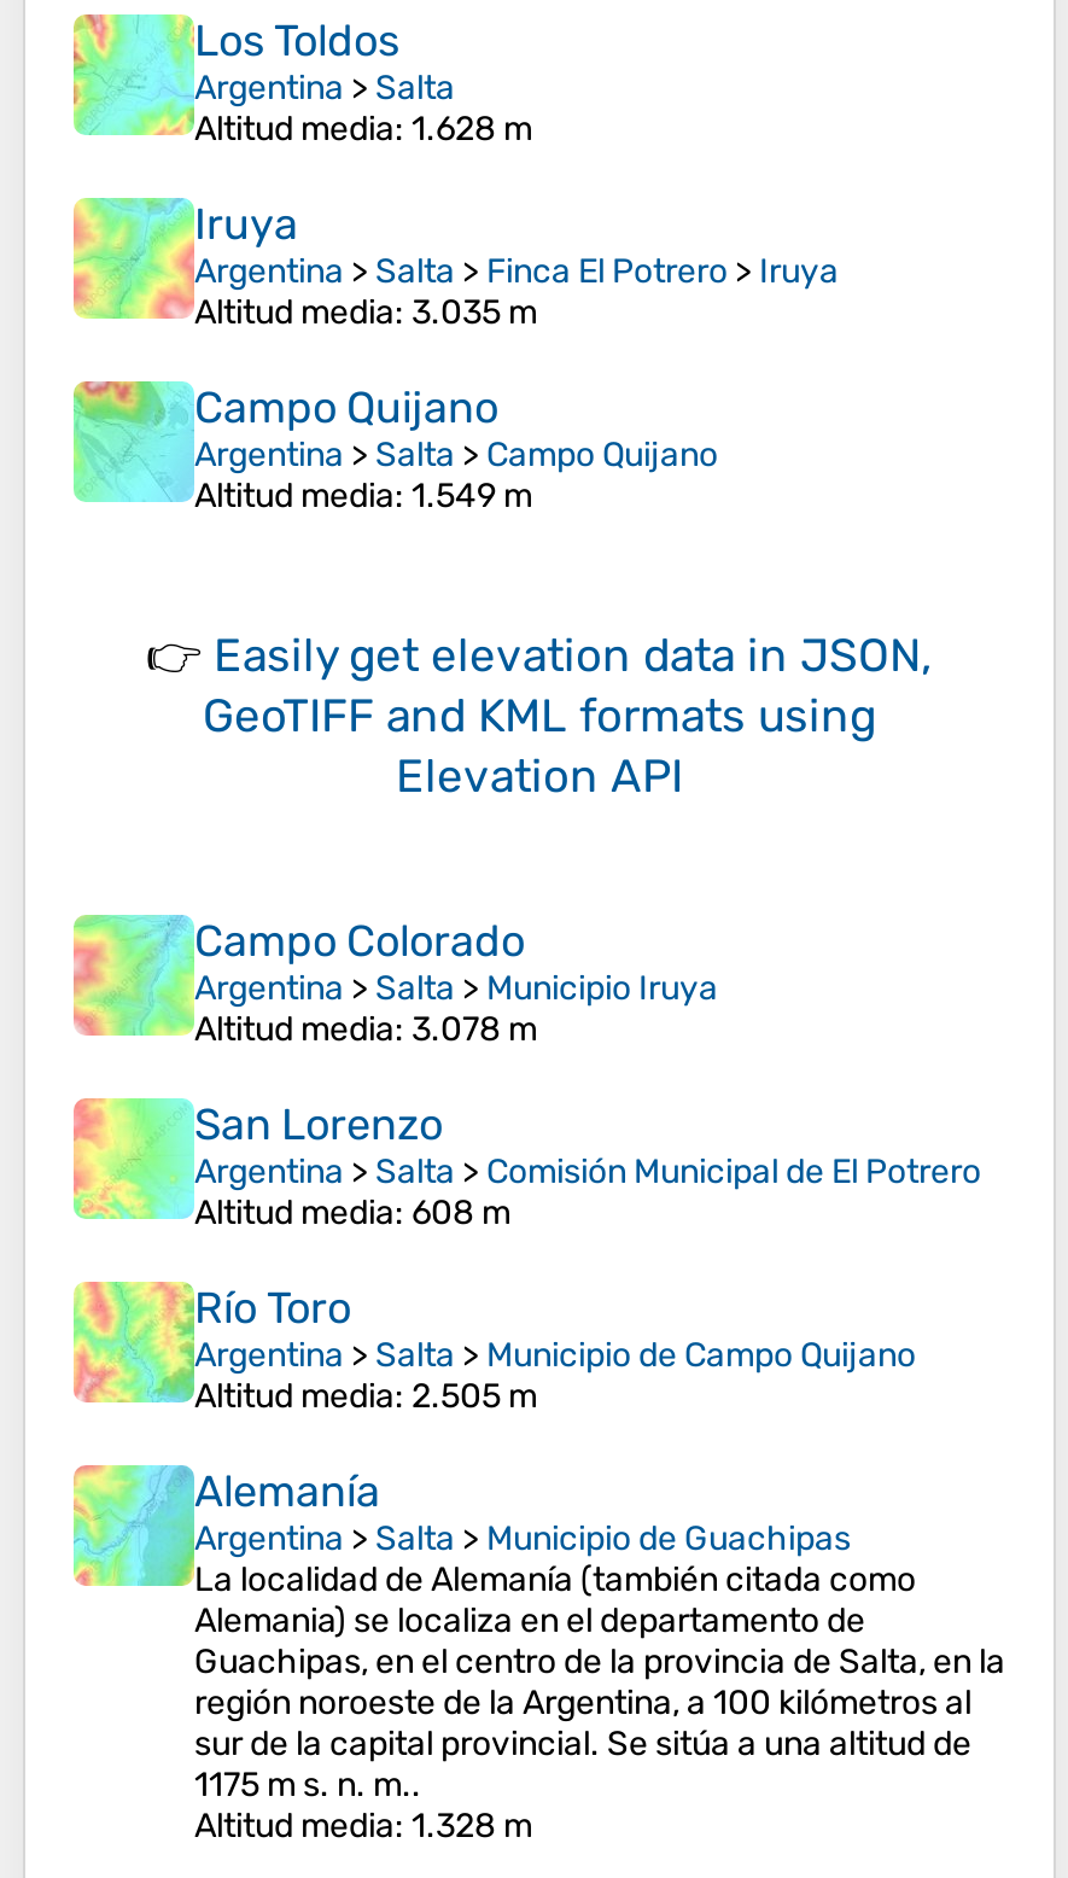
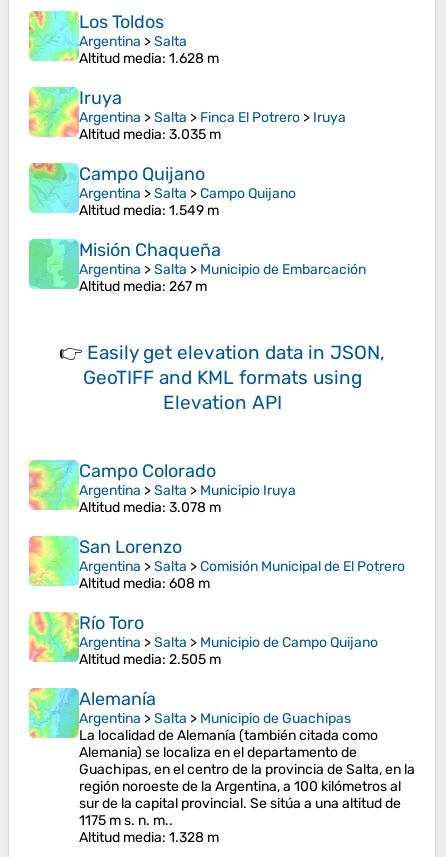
+ [image]
+ Misión Chaqueña
+ Argentina > Salta > Municipio de Embarcación
+ Altitud media: 267 m
